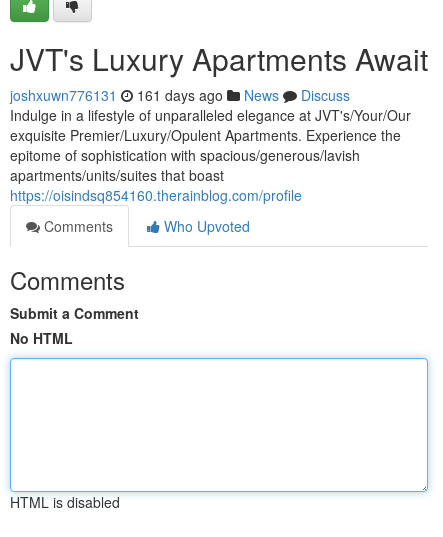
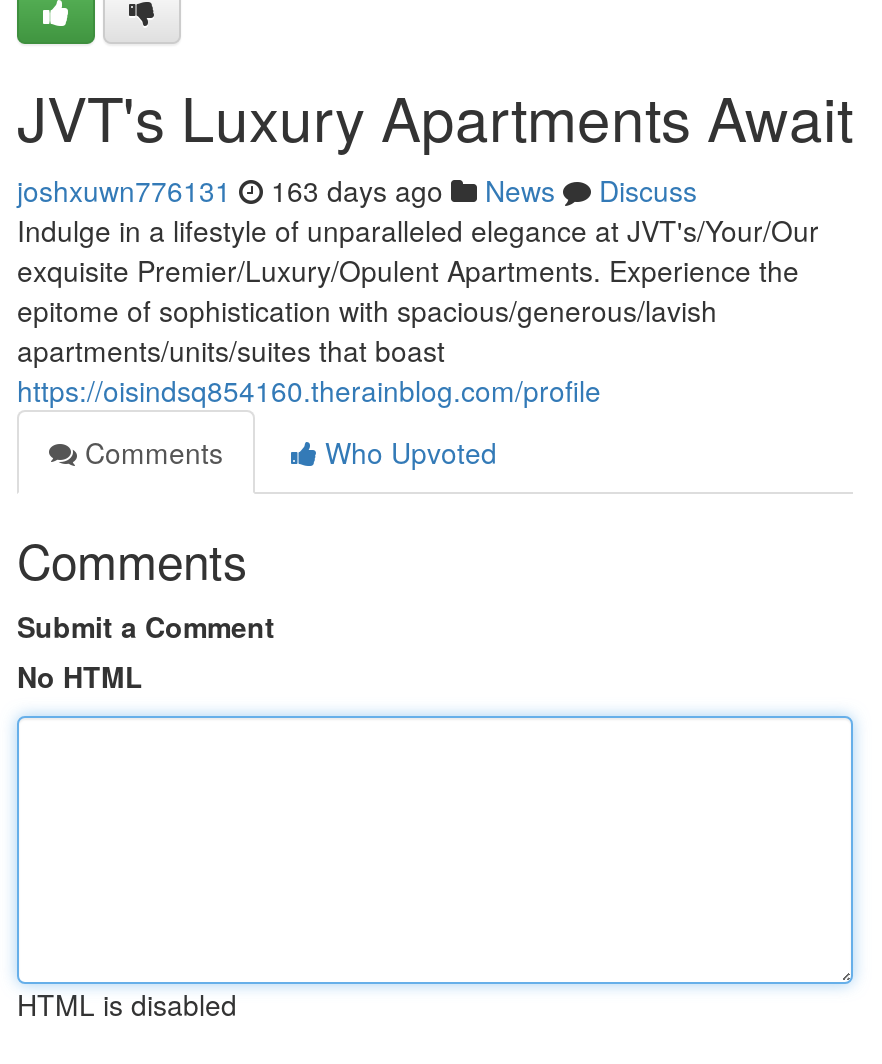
- joshxuwn776131 161 days ago News Discuss
+ joshxuwn776131 163 days ago News Discuss
